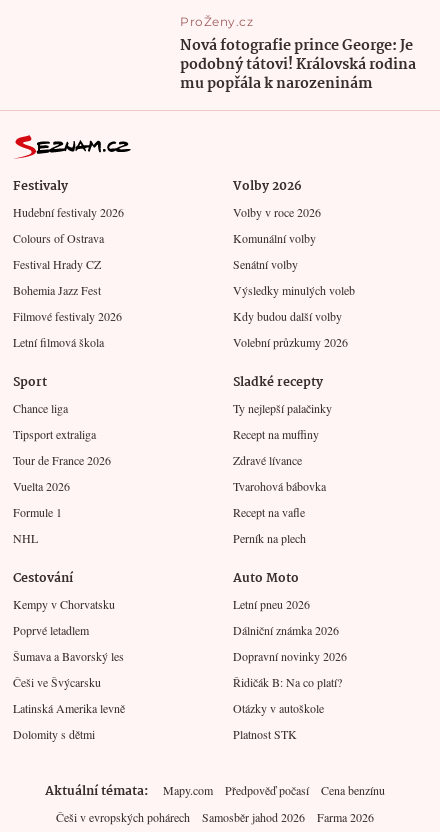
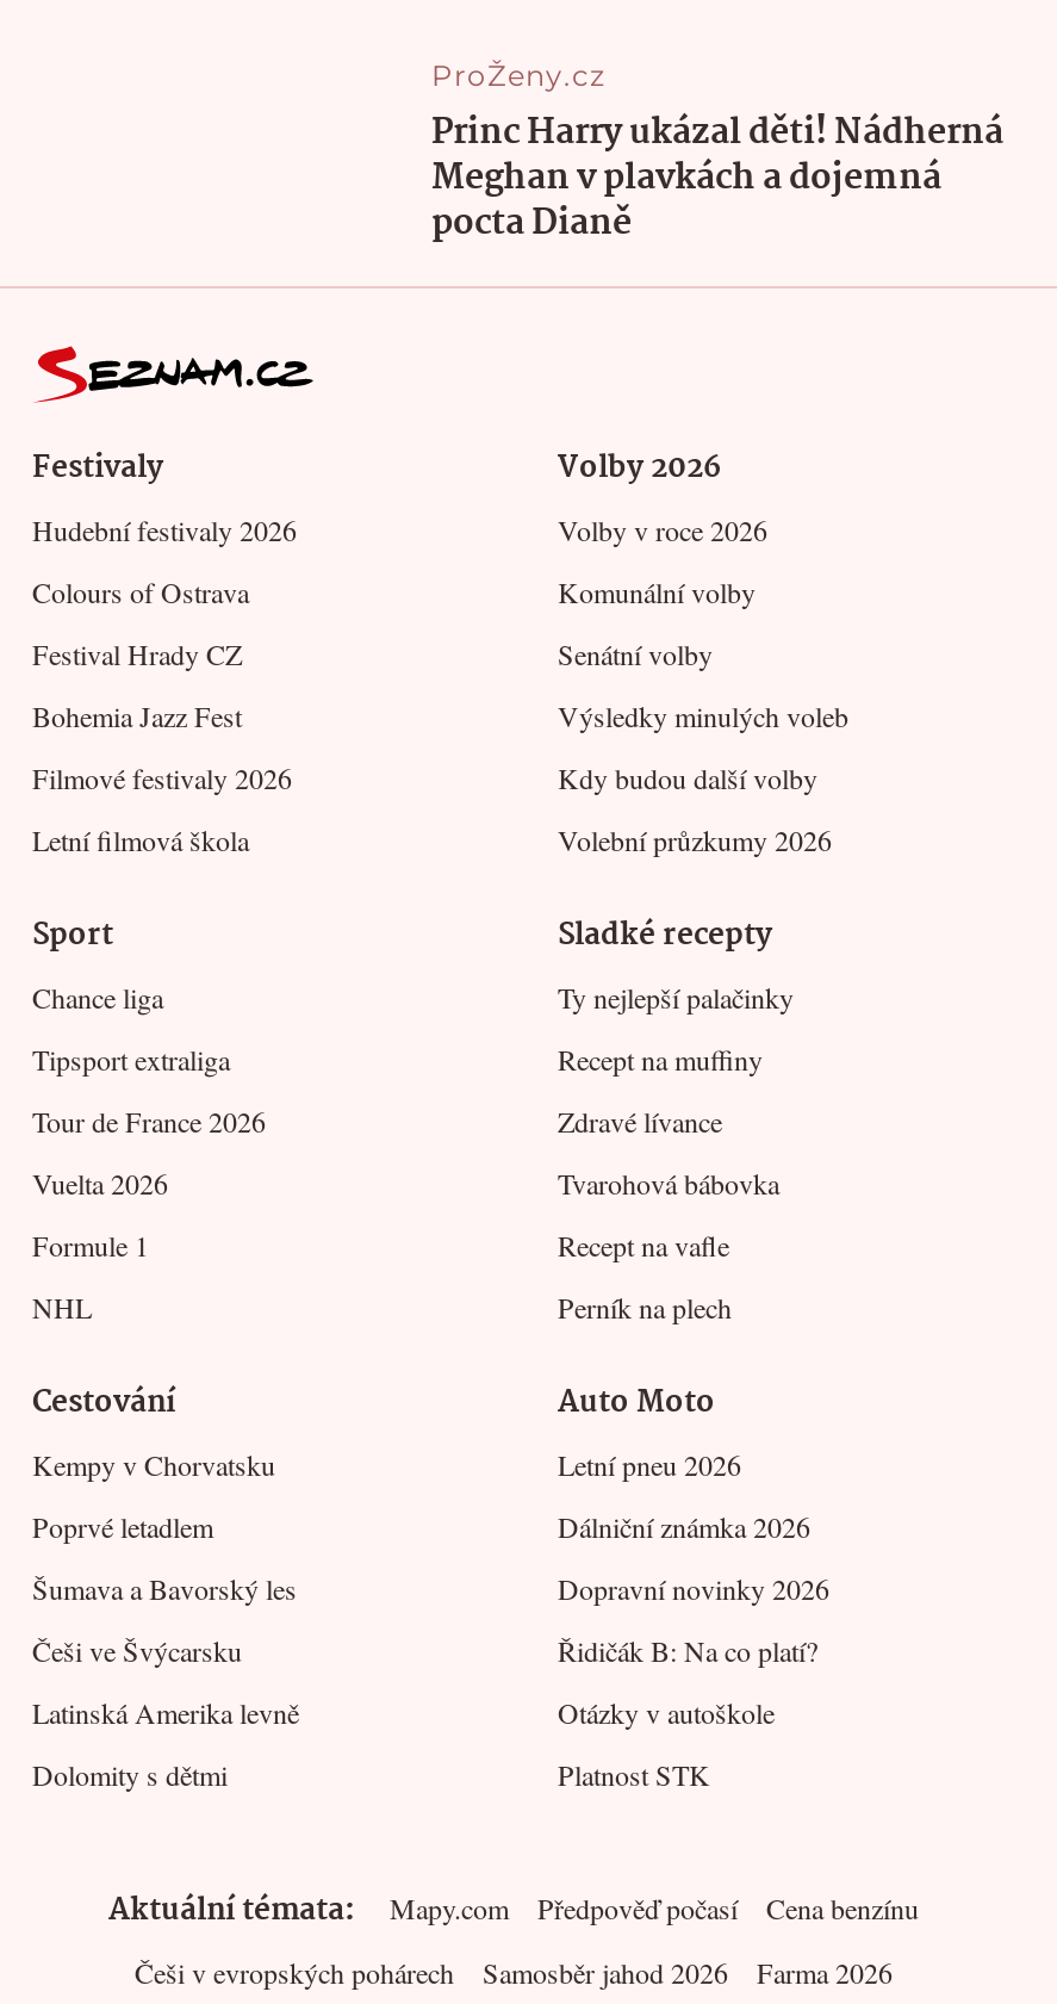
- Nová fotografie prince George: Je
- podobný tátovi! Královská rodina
- mu popřála k narozeninám
+ Princ Harry ukázal děti! Nádherná
+ Meghan v plavkách a dojemná
+ pocta Dianě
